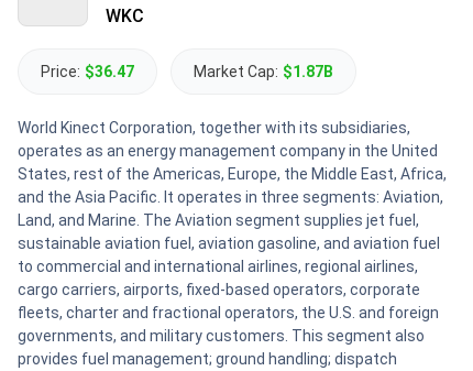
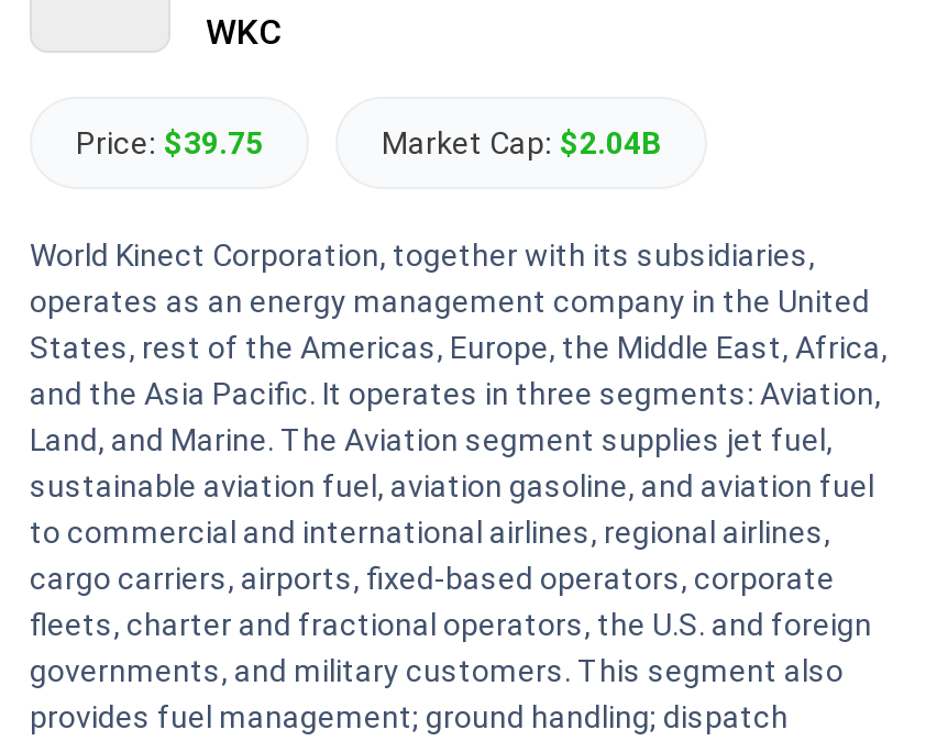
- Price: $36.47
+ Price: $39.75

- Market Cap: $1.87B
+ Market Cap: $2.04B
